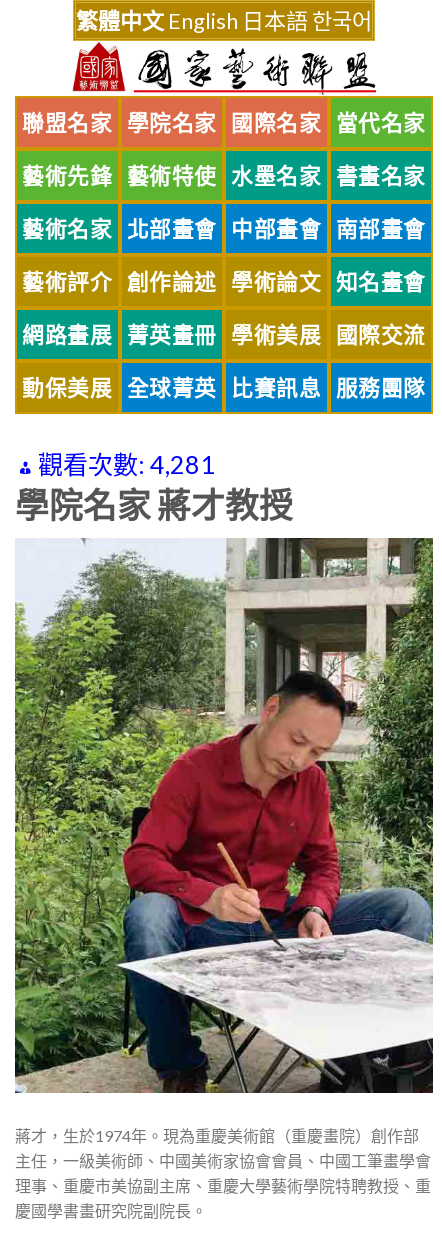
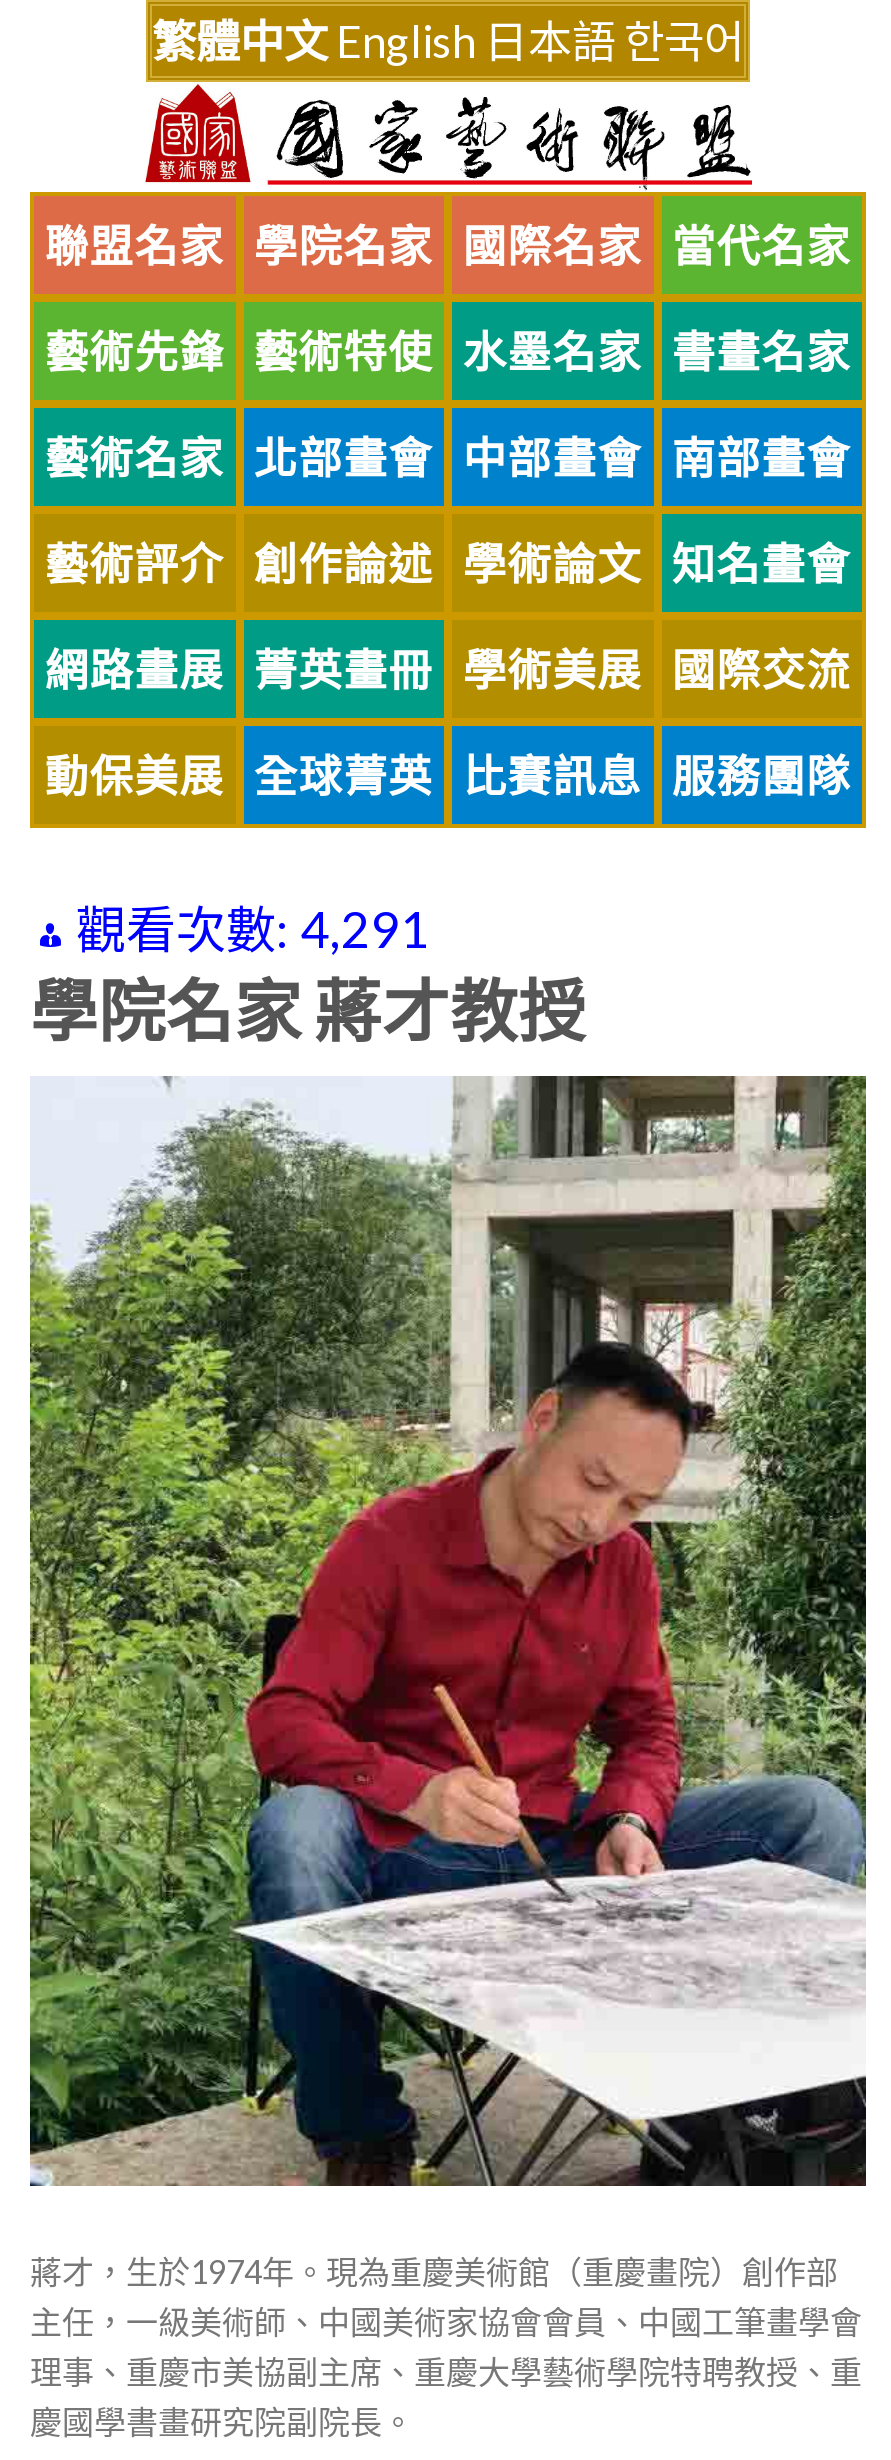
- 觀看次數: 4,281
+ 觀看次數: 4,291
